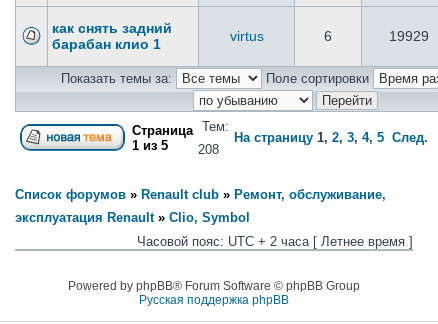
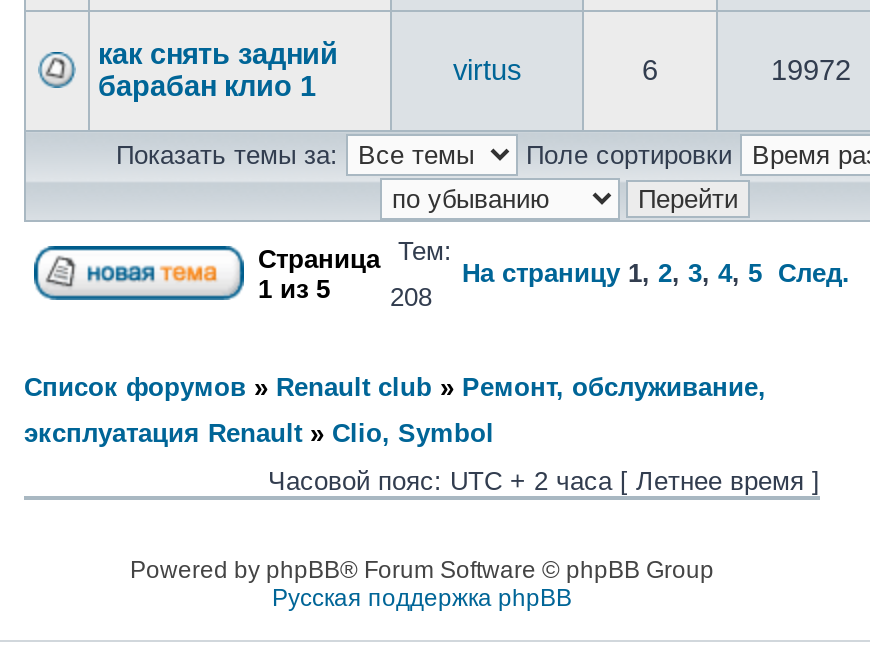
- 19929
+ 19972
